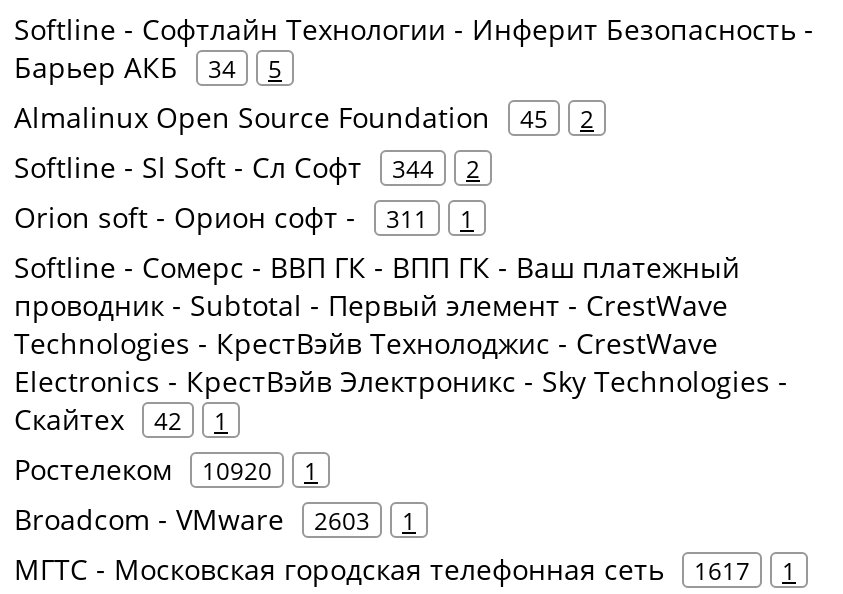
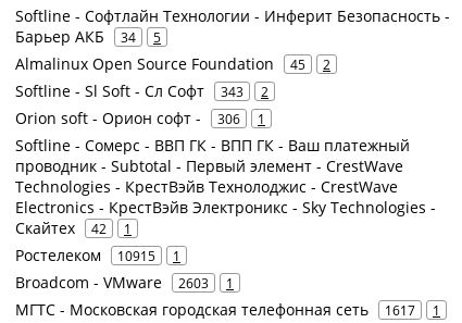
- Softline - Sl Soft - Сл Софт 344 2
+ Softline - Sl Soft - Сл Софт 343 2

- Orion soft - Орион софт - 311 1
+ Orion soft - Орион софт - 306 1

- Ростелеком 10920 1
+ Ростелеком 10915 1
